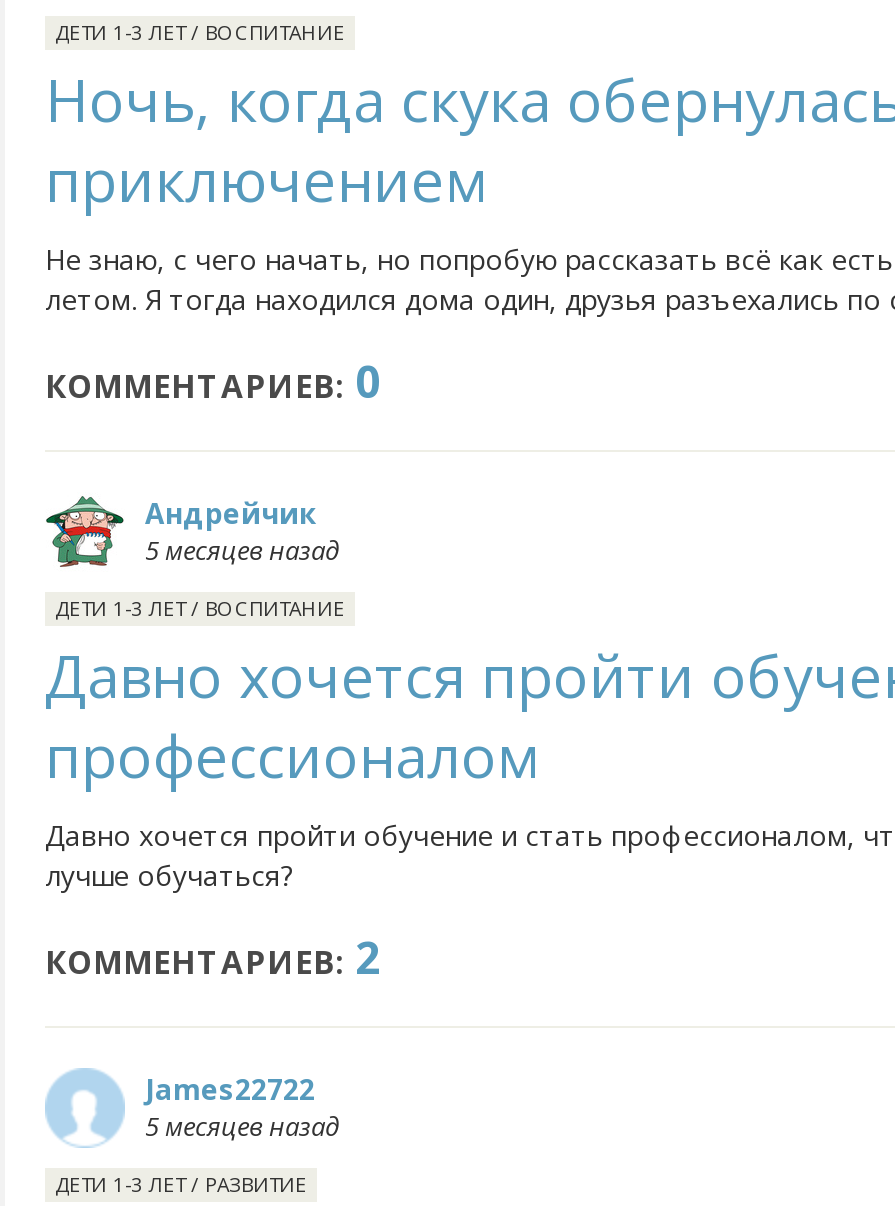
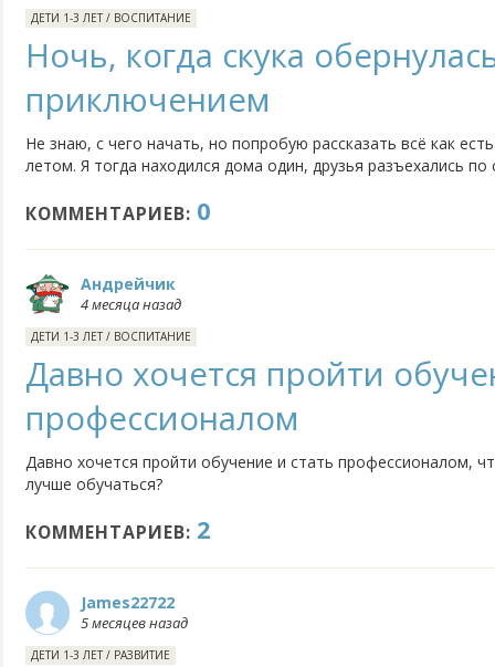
- 5 месяцев назад
+ 4 месяца назад
